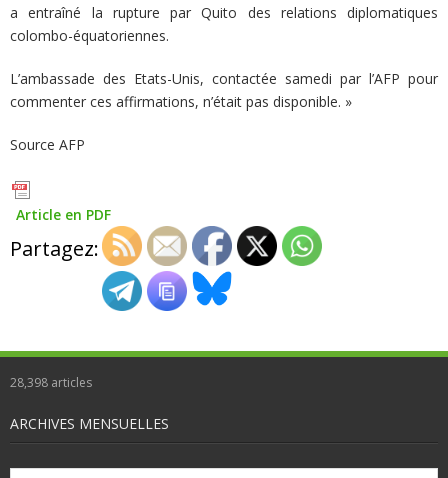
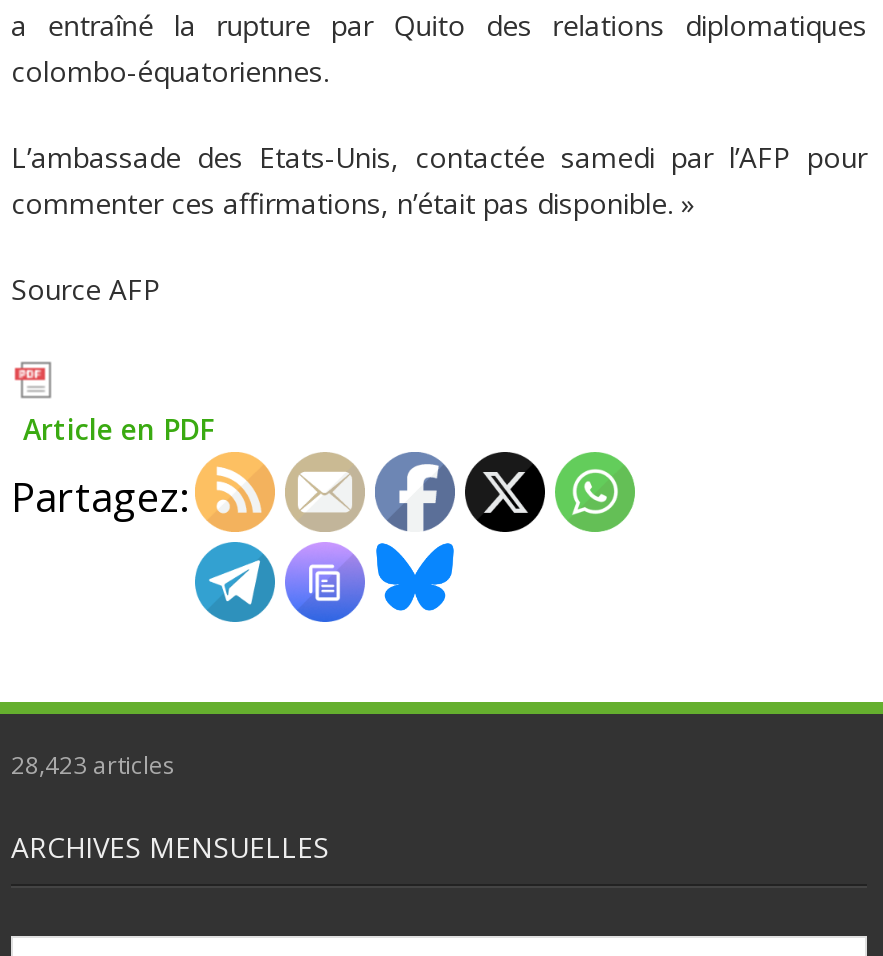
- 28,398 articles
+ 28,423 articles
